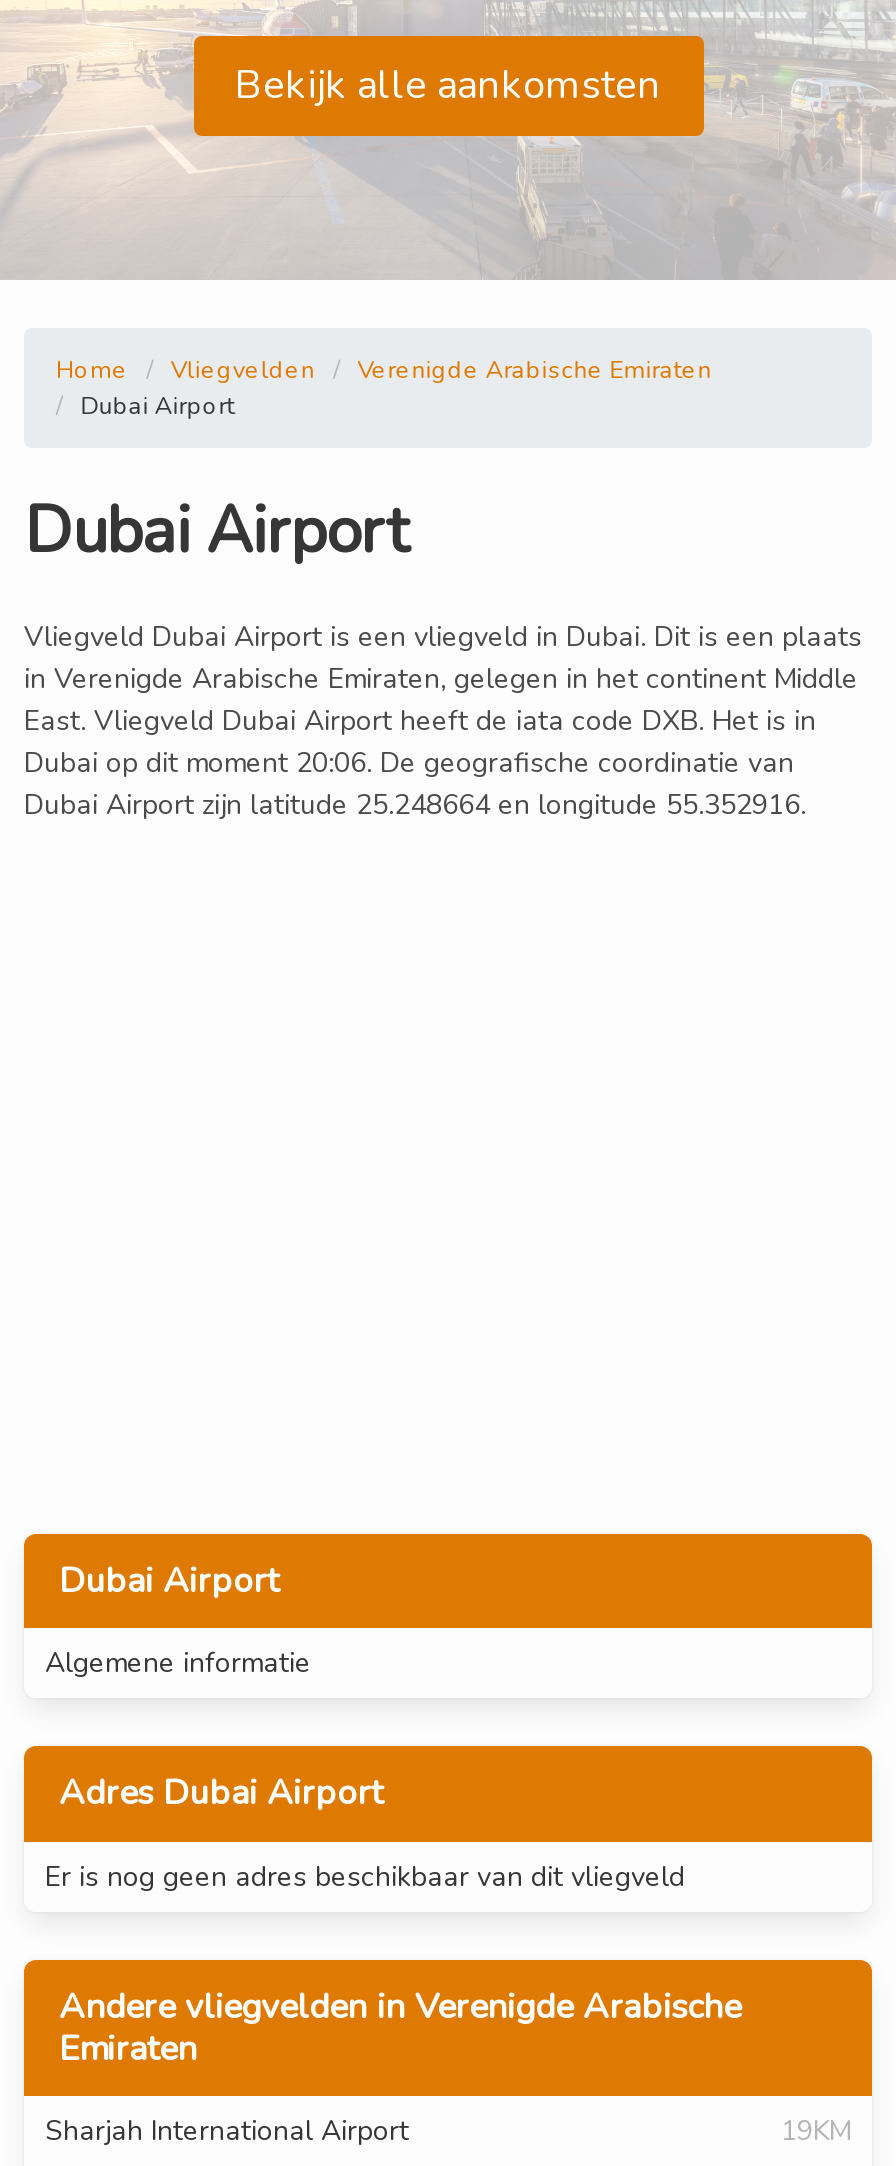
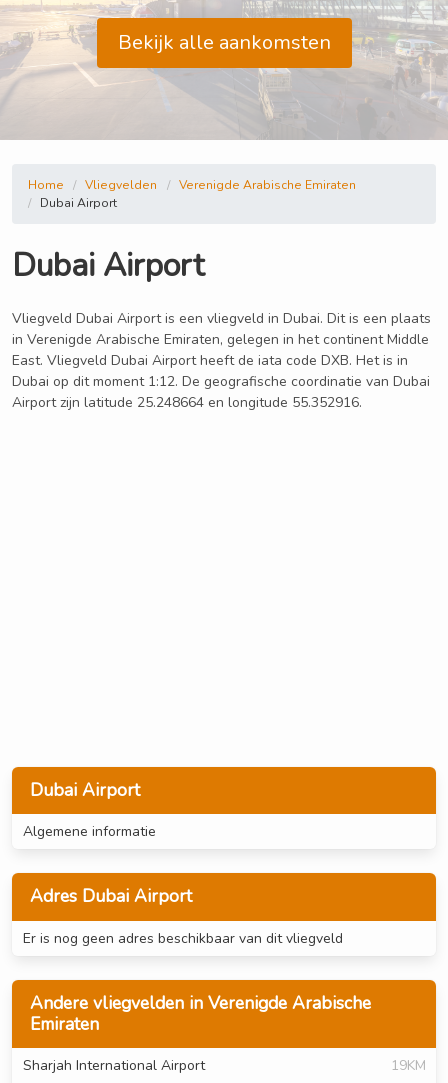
- Dubai op dit moment 20:06. De geografische coordinatie van
- Dubai Airport zijn latitude 25.248664 en longitude 55.352916.
+ Dubai op dit moment 1:12. De geografische coordinatie van Dubai
+ Airport zijn latitude 25.248664 en longitude 55.352916.
